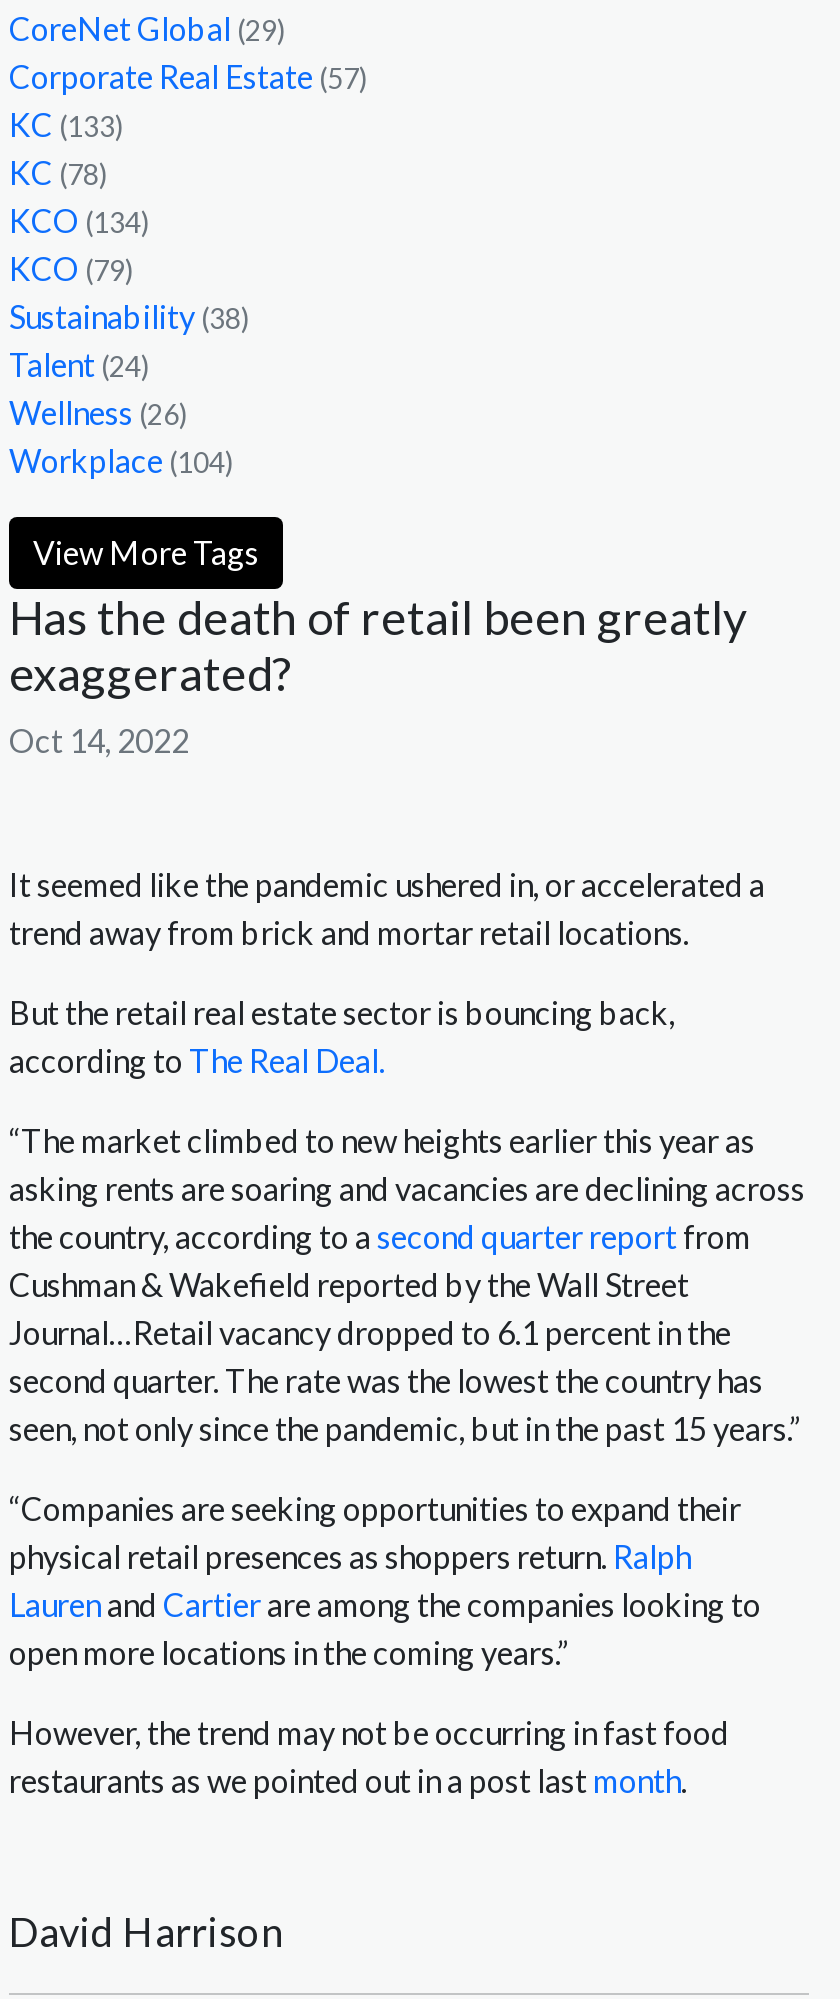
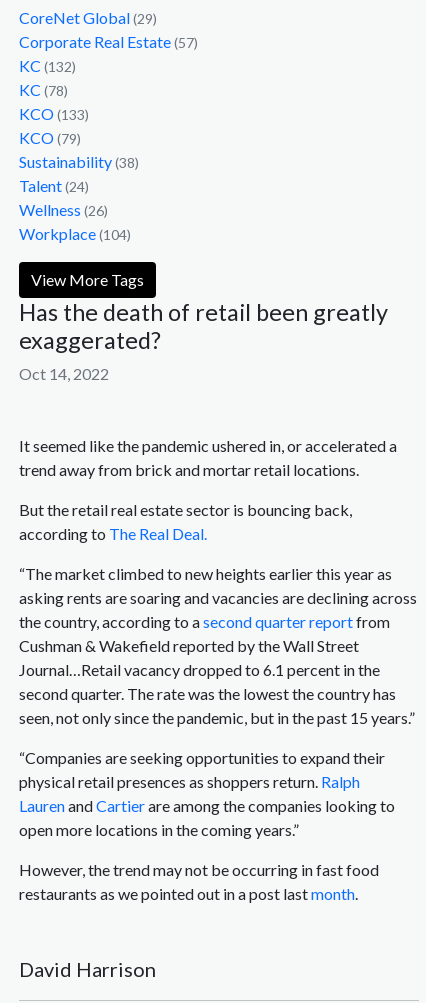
- KC (133)
+ KC (132)

- KCO (134)
+ KCO (133)
